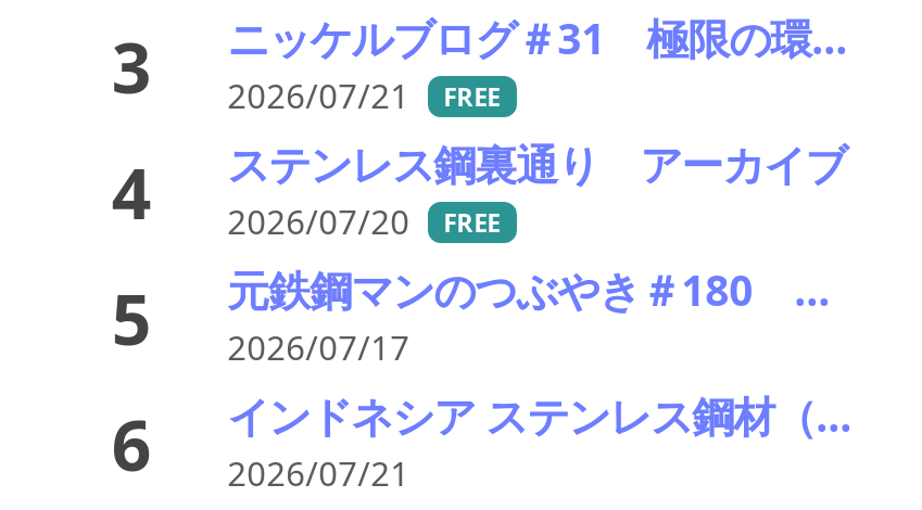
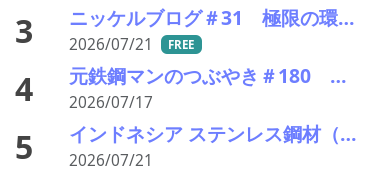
- ステンレス鋼裏通り アーカイブ
- 2026/07/20
- FREE
- 5

- 6 2026/07/21
+ 5 2026/07/21
